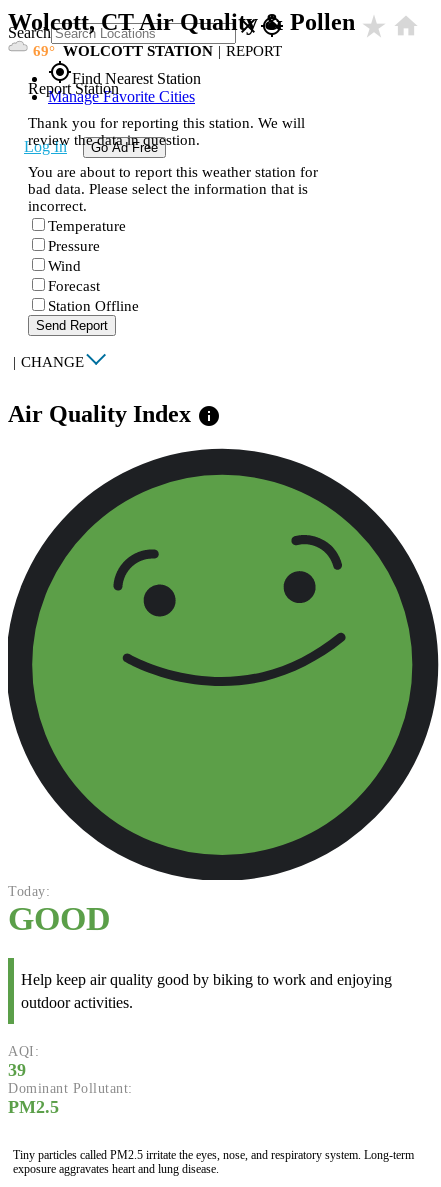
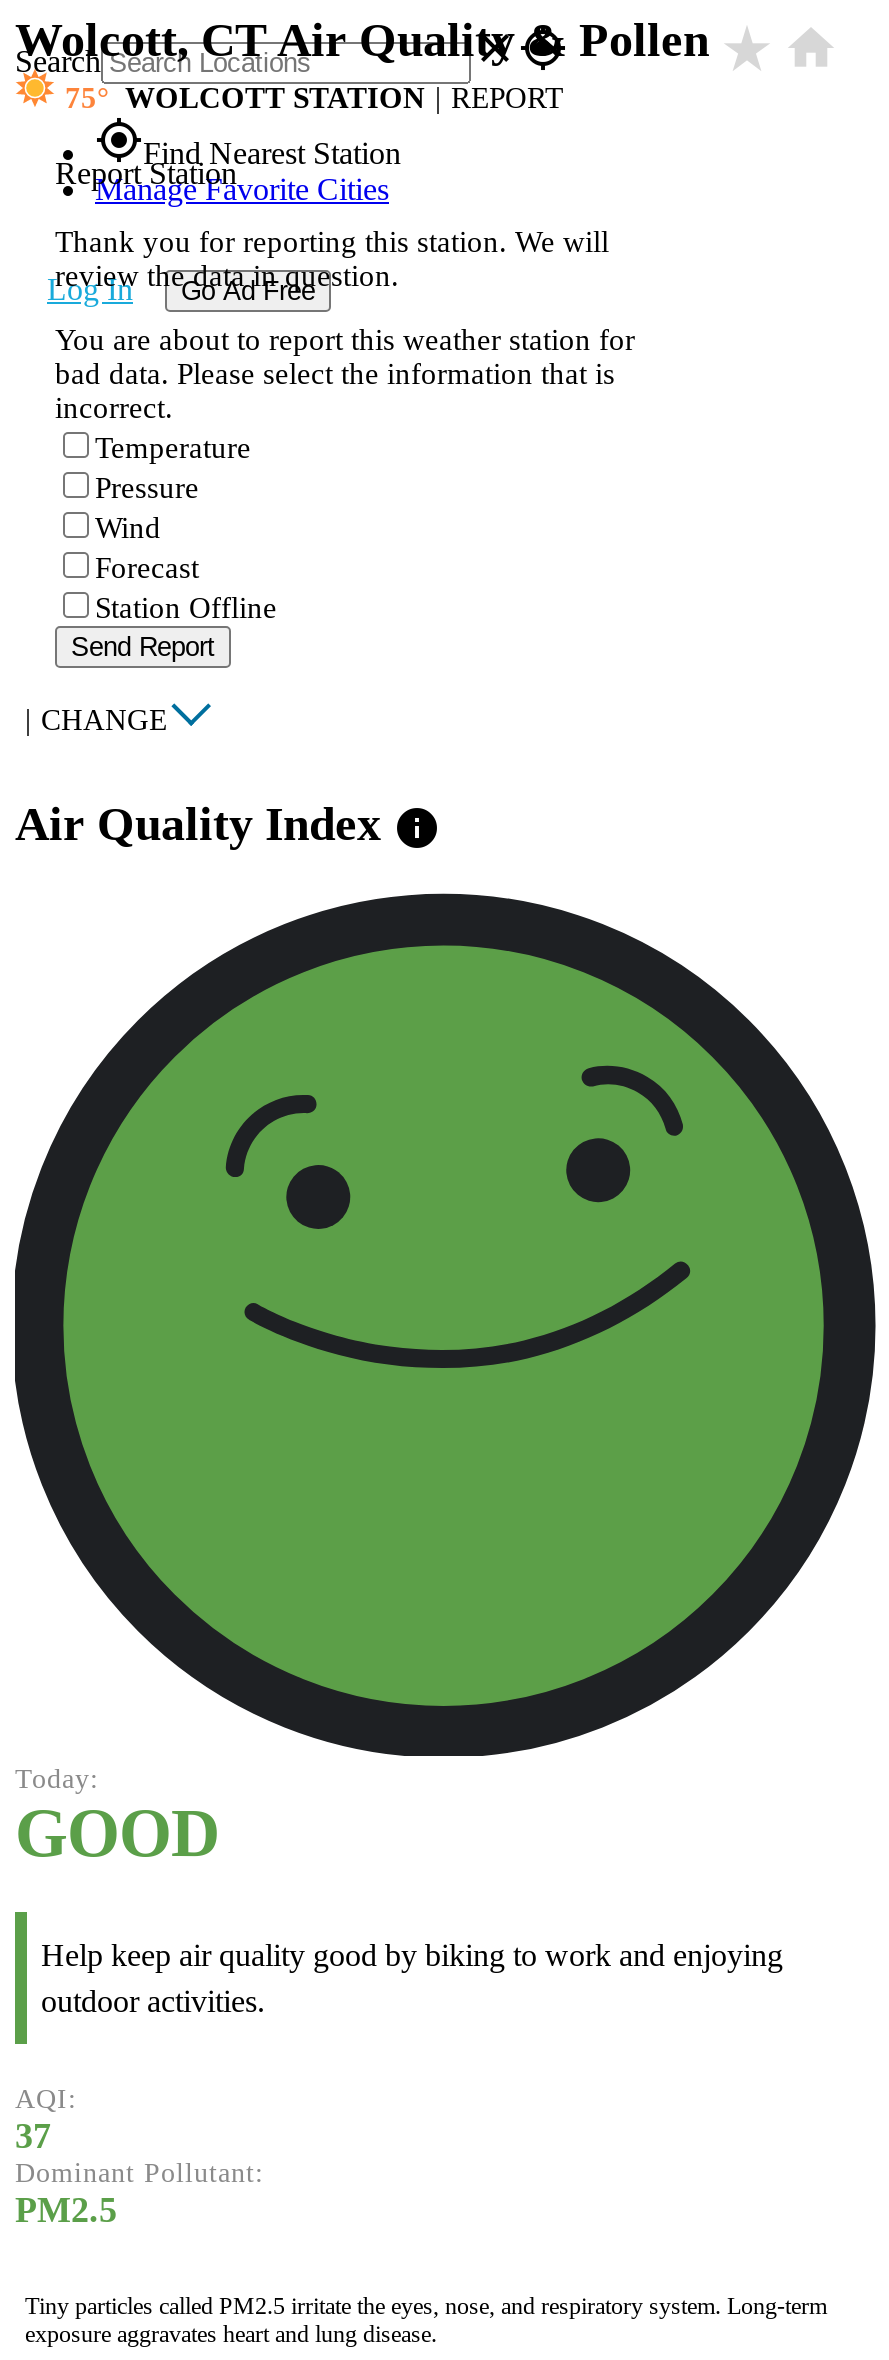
- 69
+ 75

- 39
+ 37
